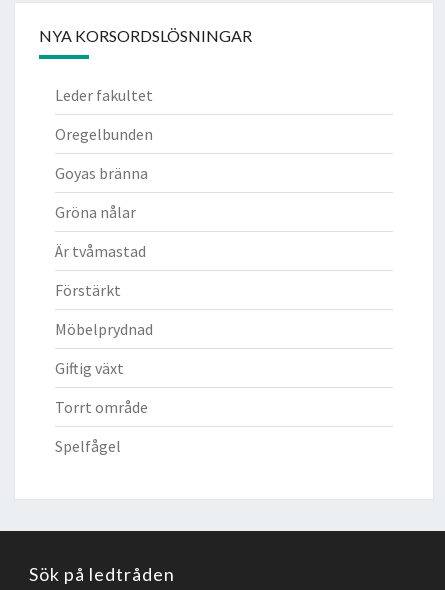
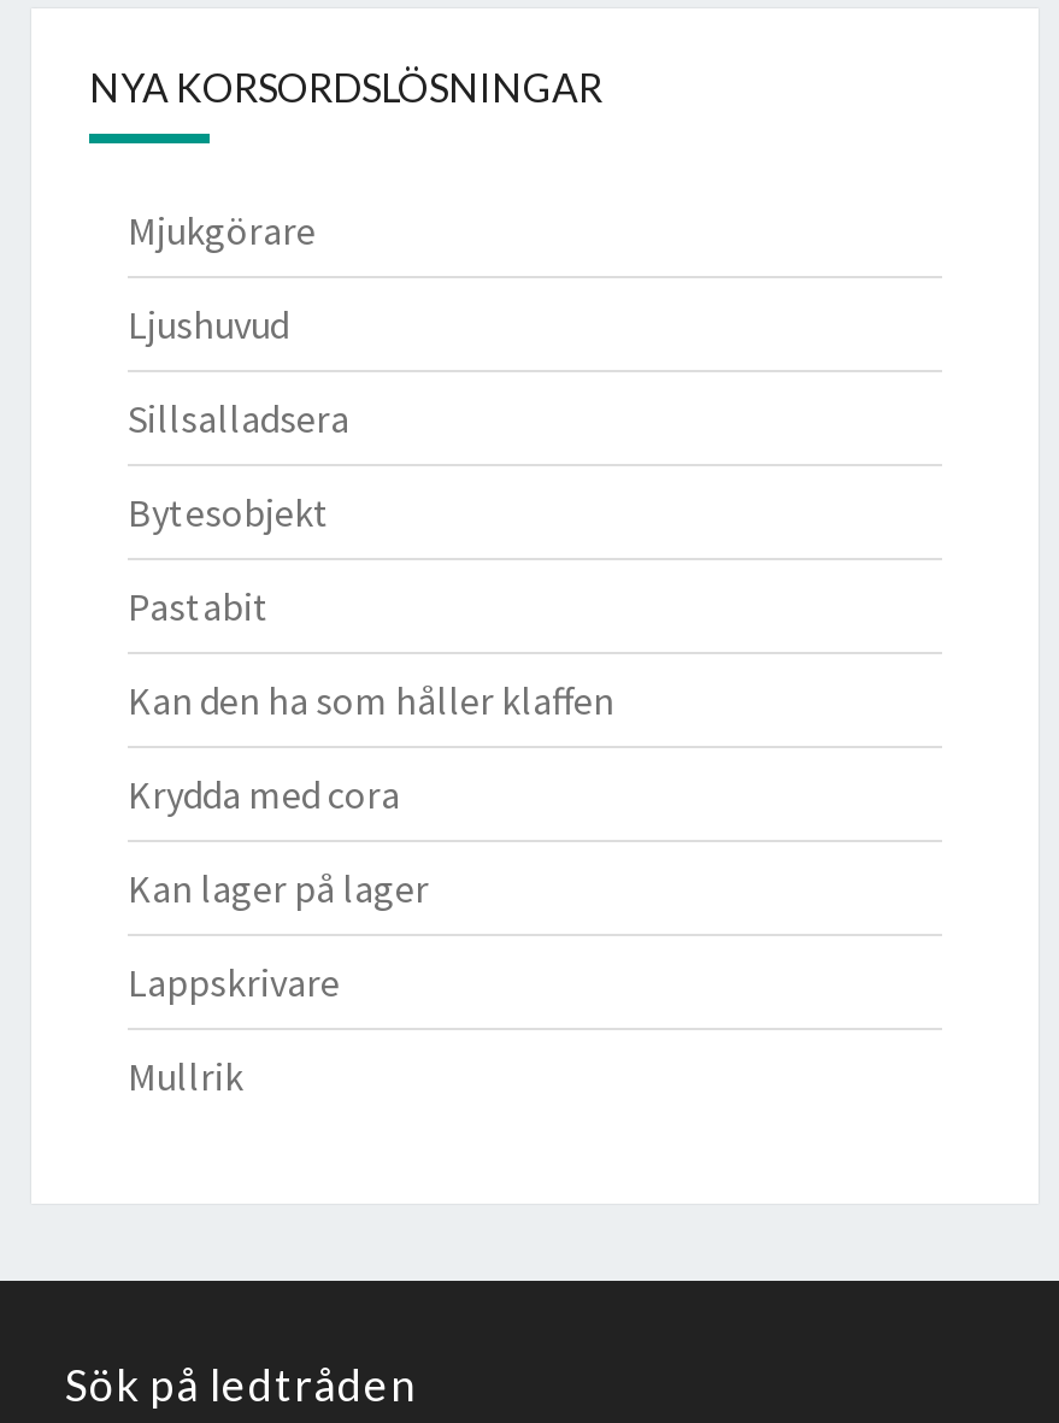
- Leder fakultet
+ Mjukgörare

- Oregelbunden
+ Ljushuvud

- Goyas bränna
+ Sillsalladsera

- Gröna nålar
+ Bytesobjekt

- Är tvåmastad
+ Pastabit

- Förstärkt
+ Kan den ha som håller klaffen

- Möbelprydnad
+ Krydda med cora

- Giftig växt
+ Kan lager på lager

- Torrt område
+ Lappskrivare

- Spelfågel
+ Mullrik
